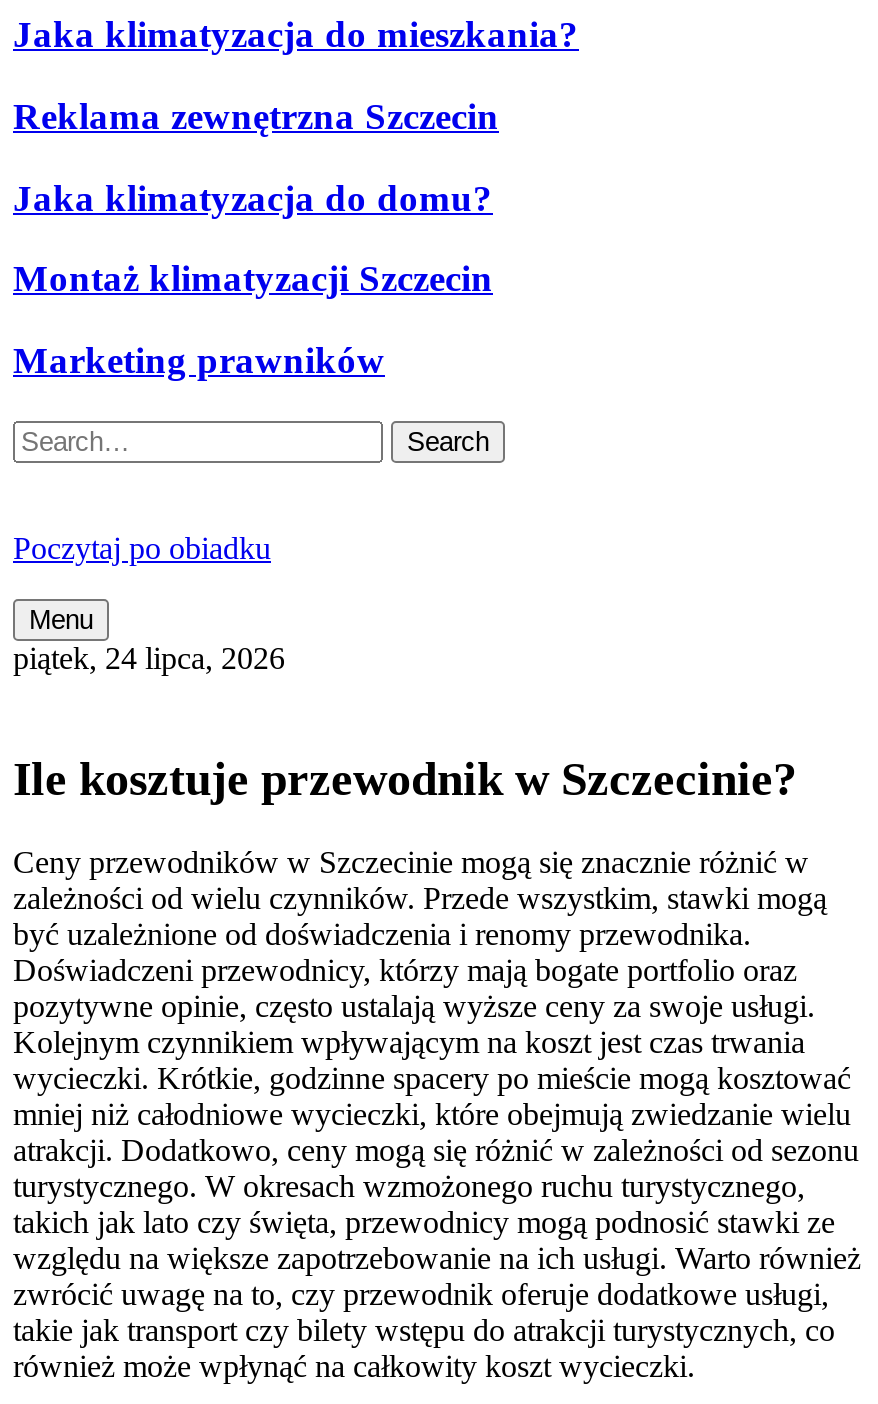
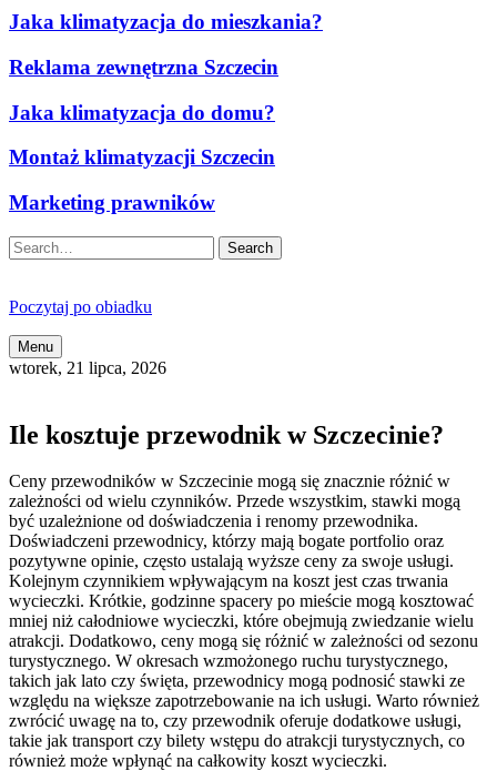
- piątek, 24 lipca, 2026
+ wtorek, 21 lipca, 2026
